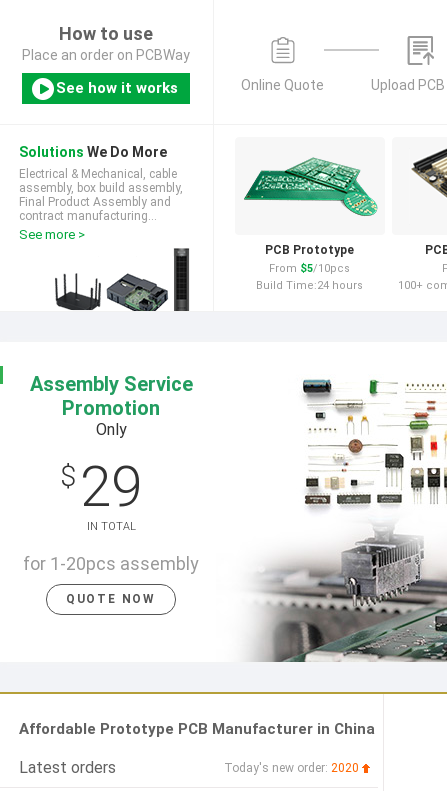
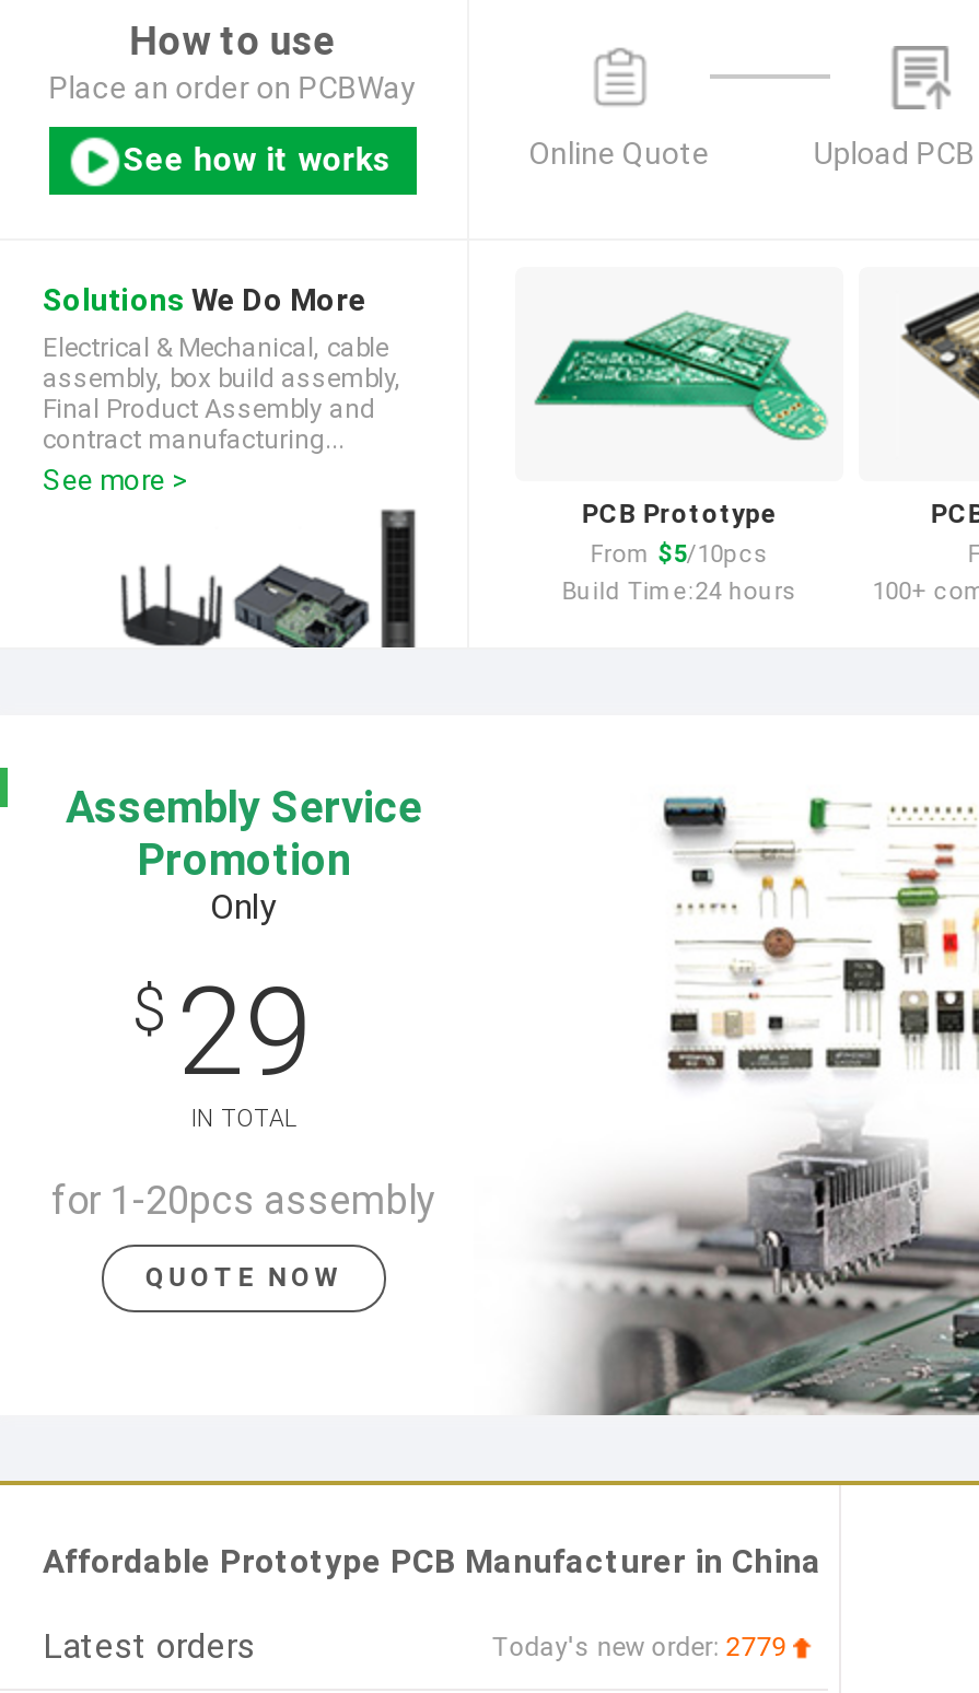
- Today's new order: 2020
+ Today's new order: 2779
